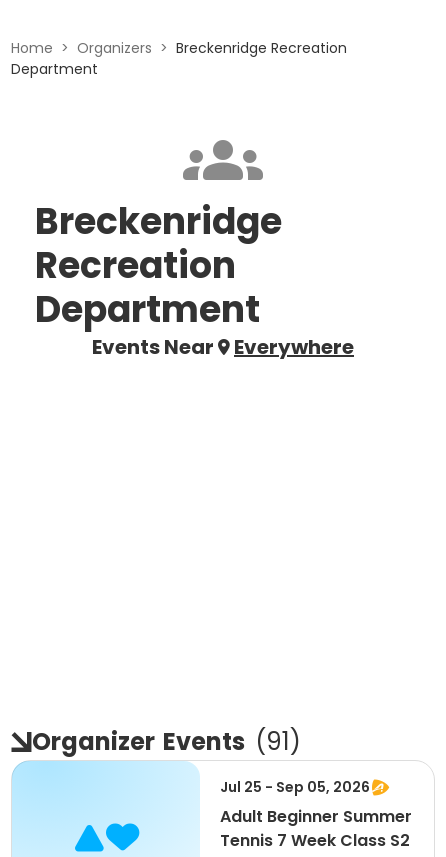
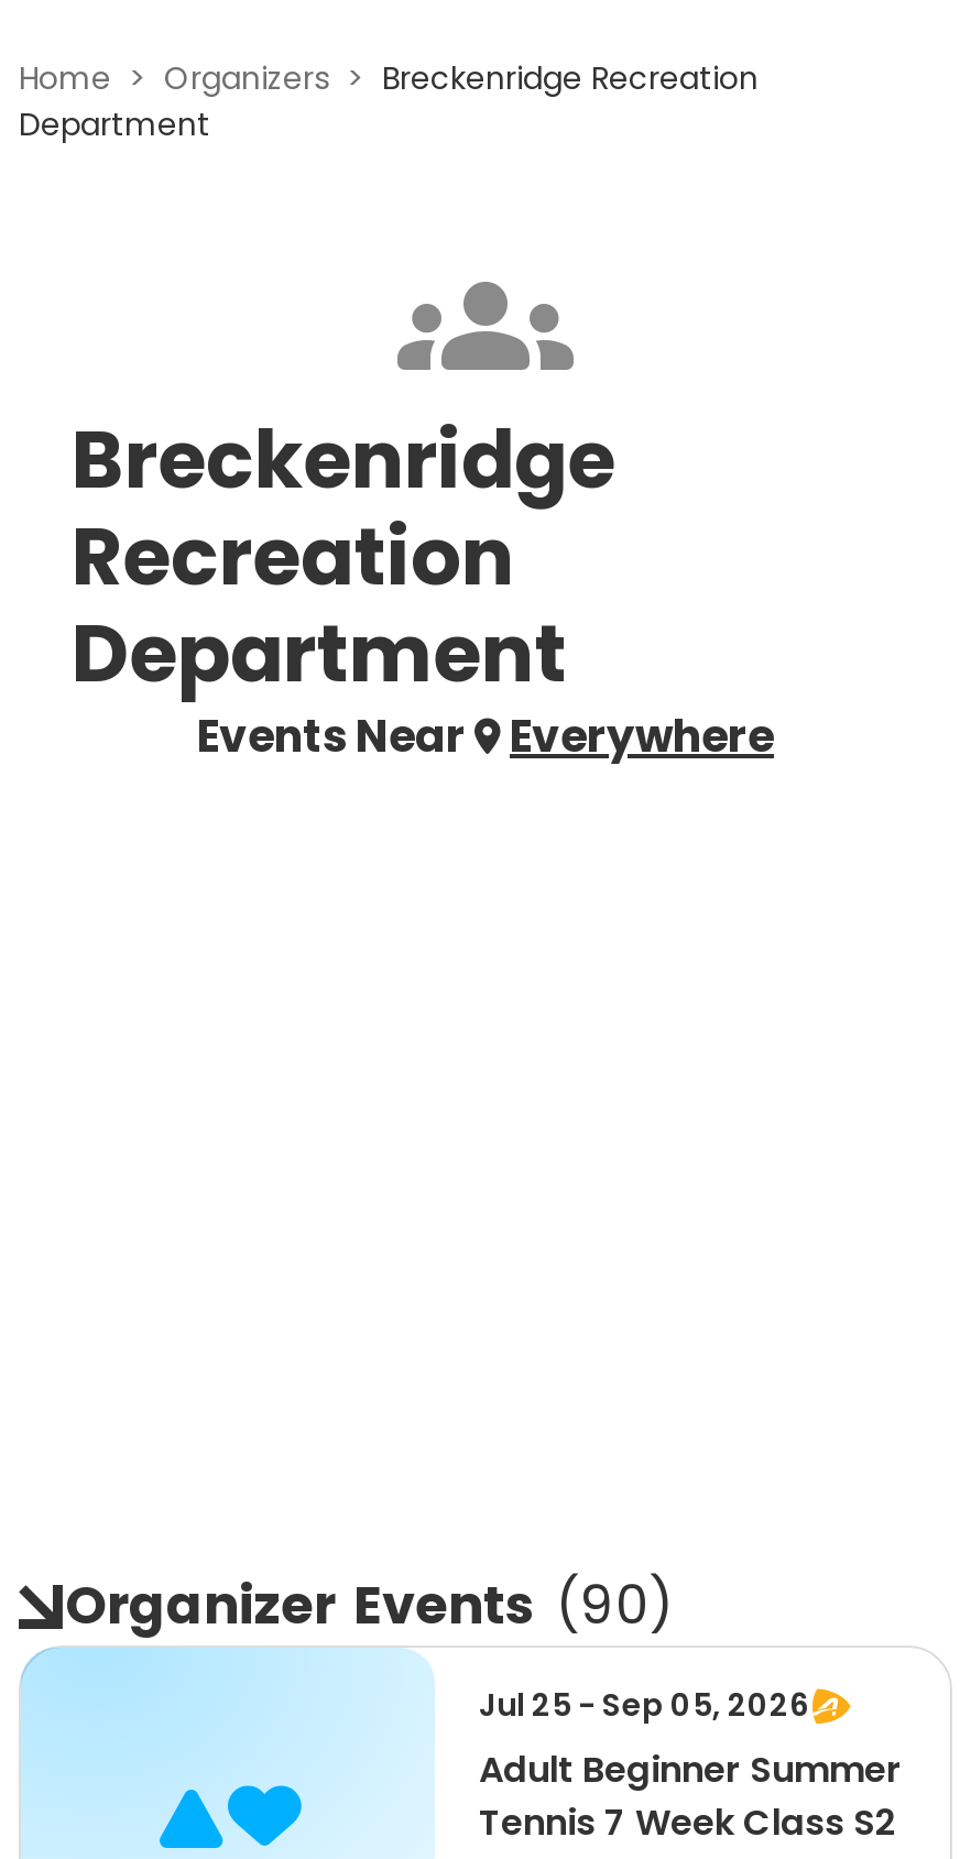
- Organizer Events (91)
+ Organizer Events (90)
